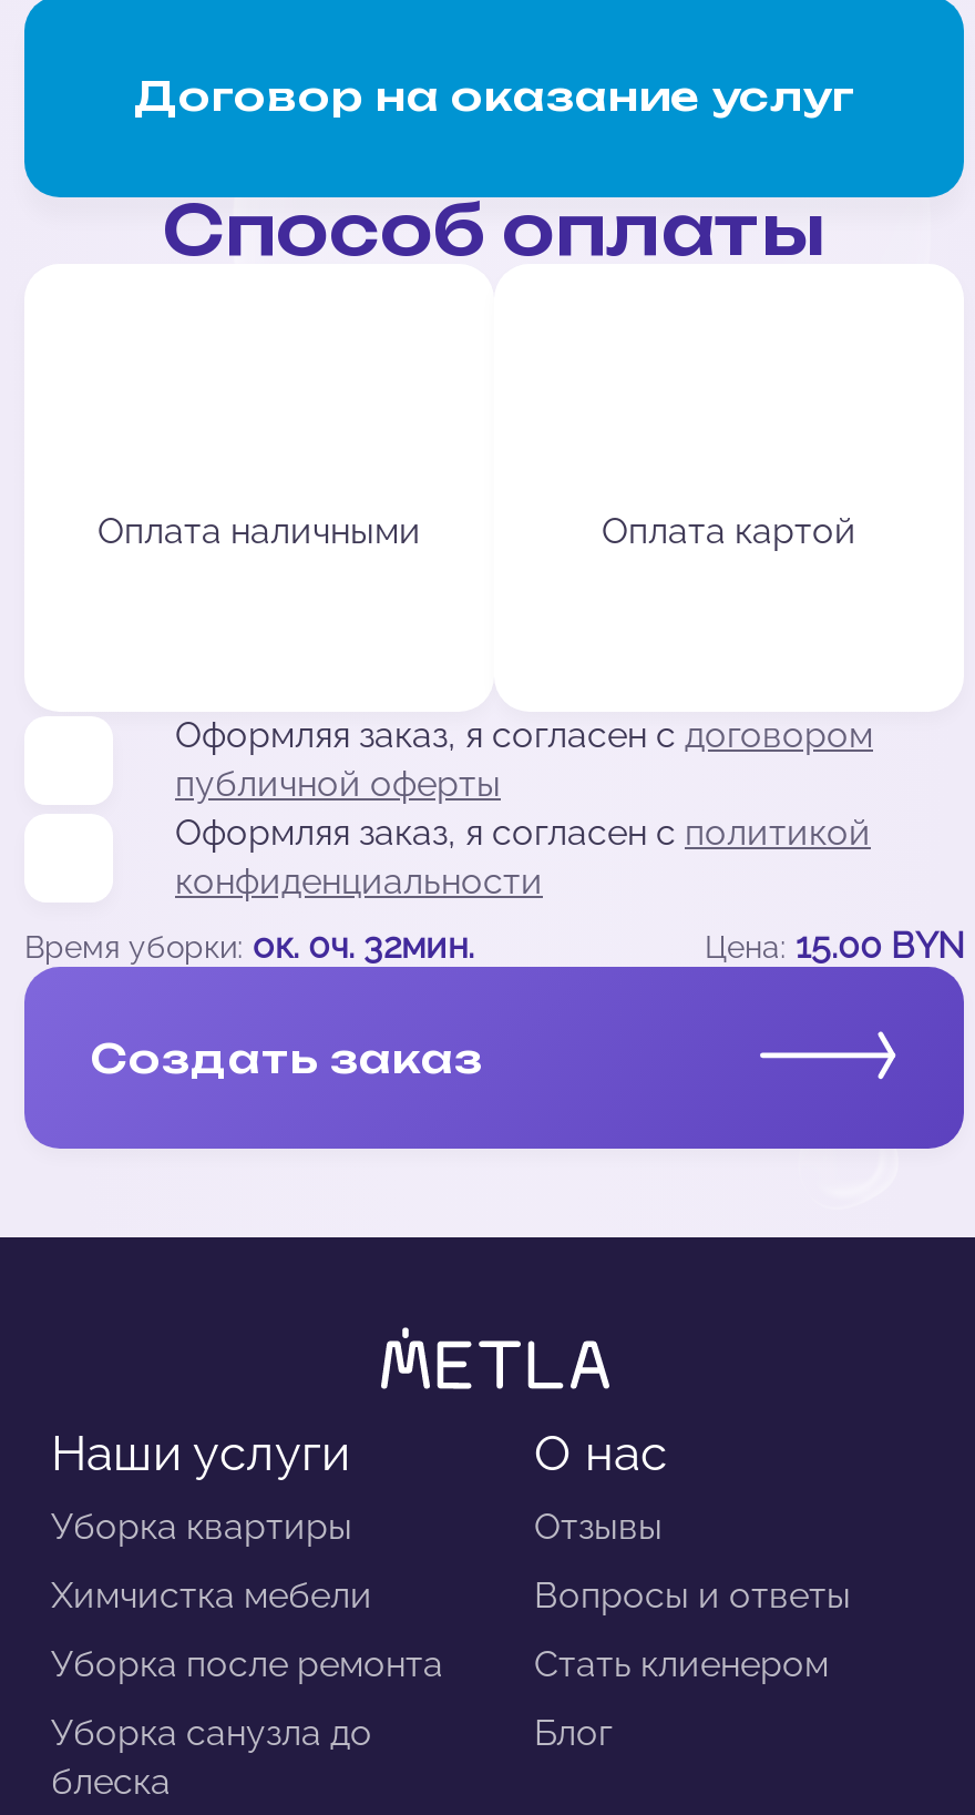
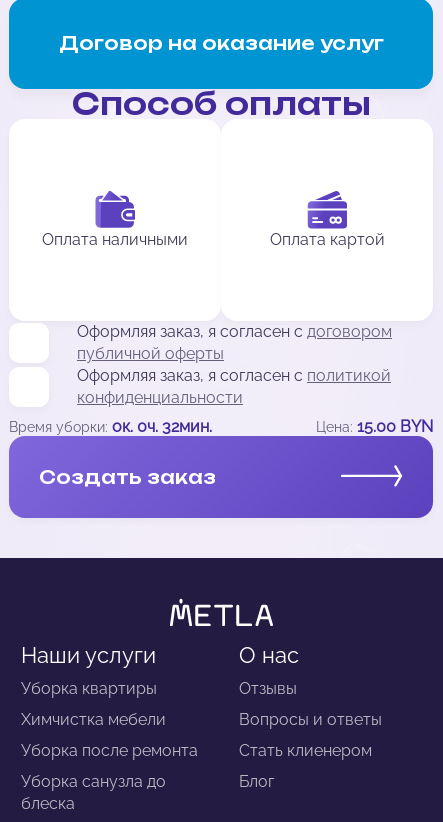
+ [image]

+ [image]
